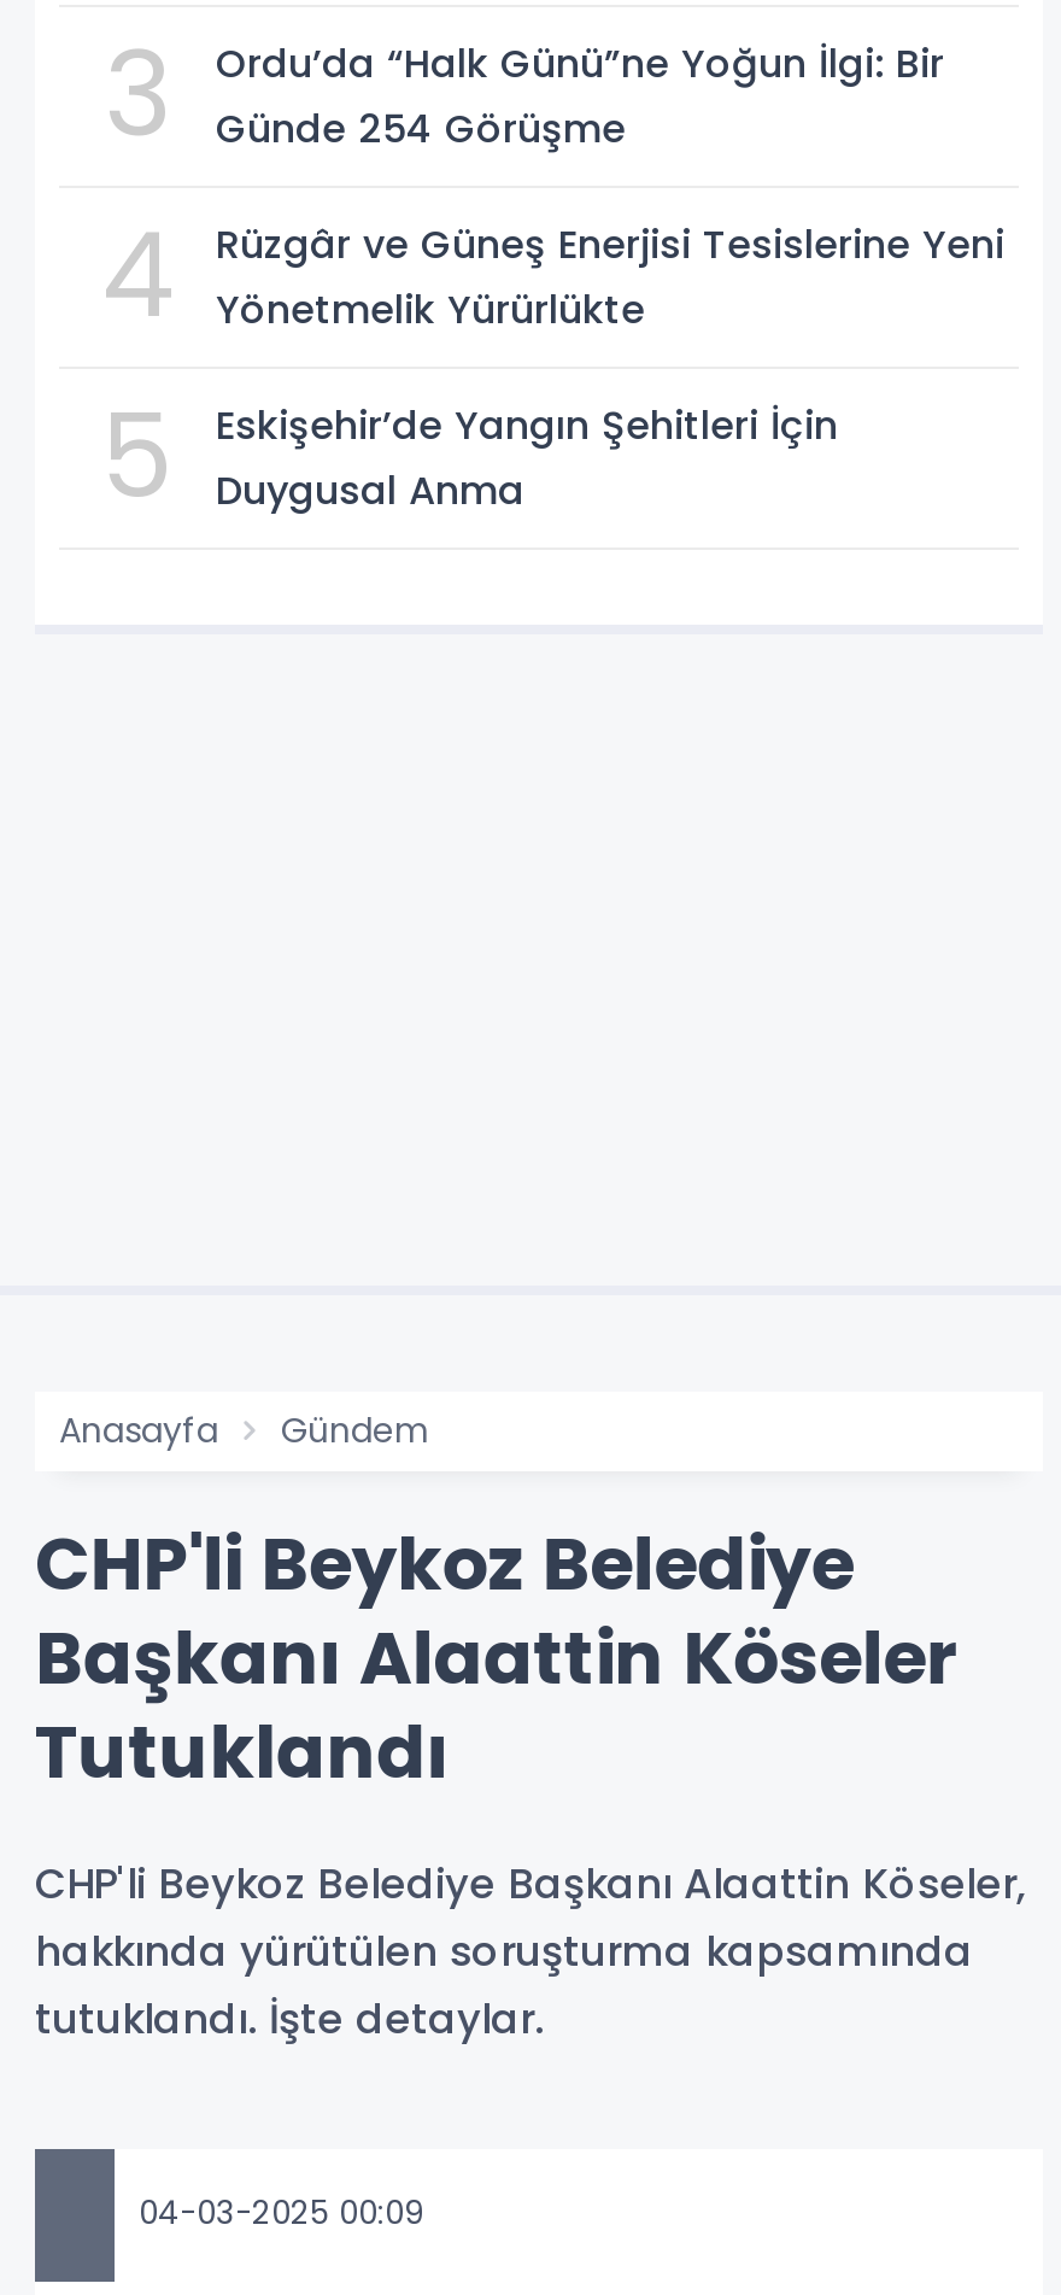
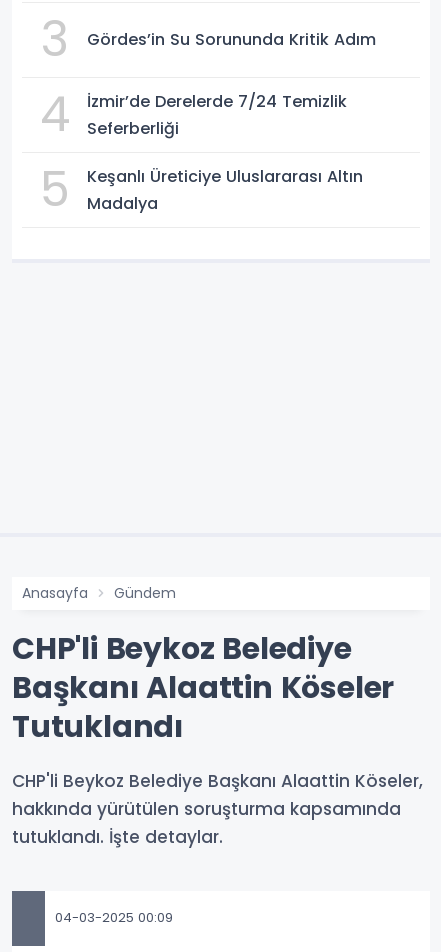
- Ordu’da “Halk Günü”ne Yoğun İlgi: Bir
- Günde 254 Görüşme
+ Gördes’in Su Sorununda Kritik Adım

- Rüzgâr ve Güneş Enerjisi Tesislerine Yeni
- Yönetmelik Yürürlükte
+ İzmir’de Derelerde 7/24 Temizlik
+ Seferberliği

- Eskişehir’de Yangın Şehitleri İçin
- Duygusal Anma
+ Keşanlı Üreticiye Uluslararası Altın
+ Madalya
